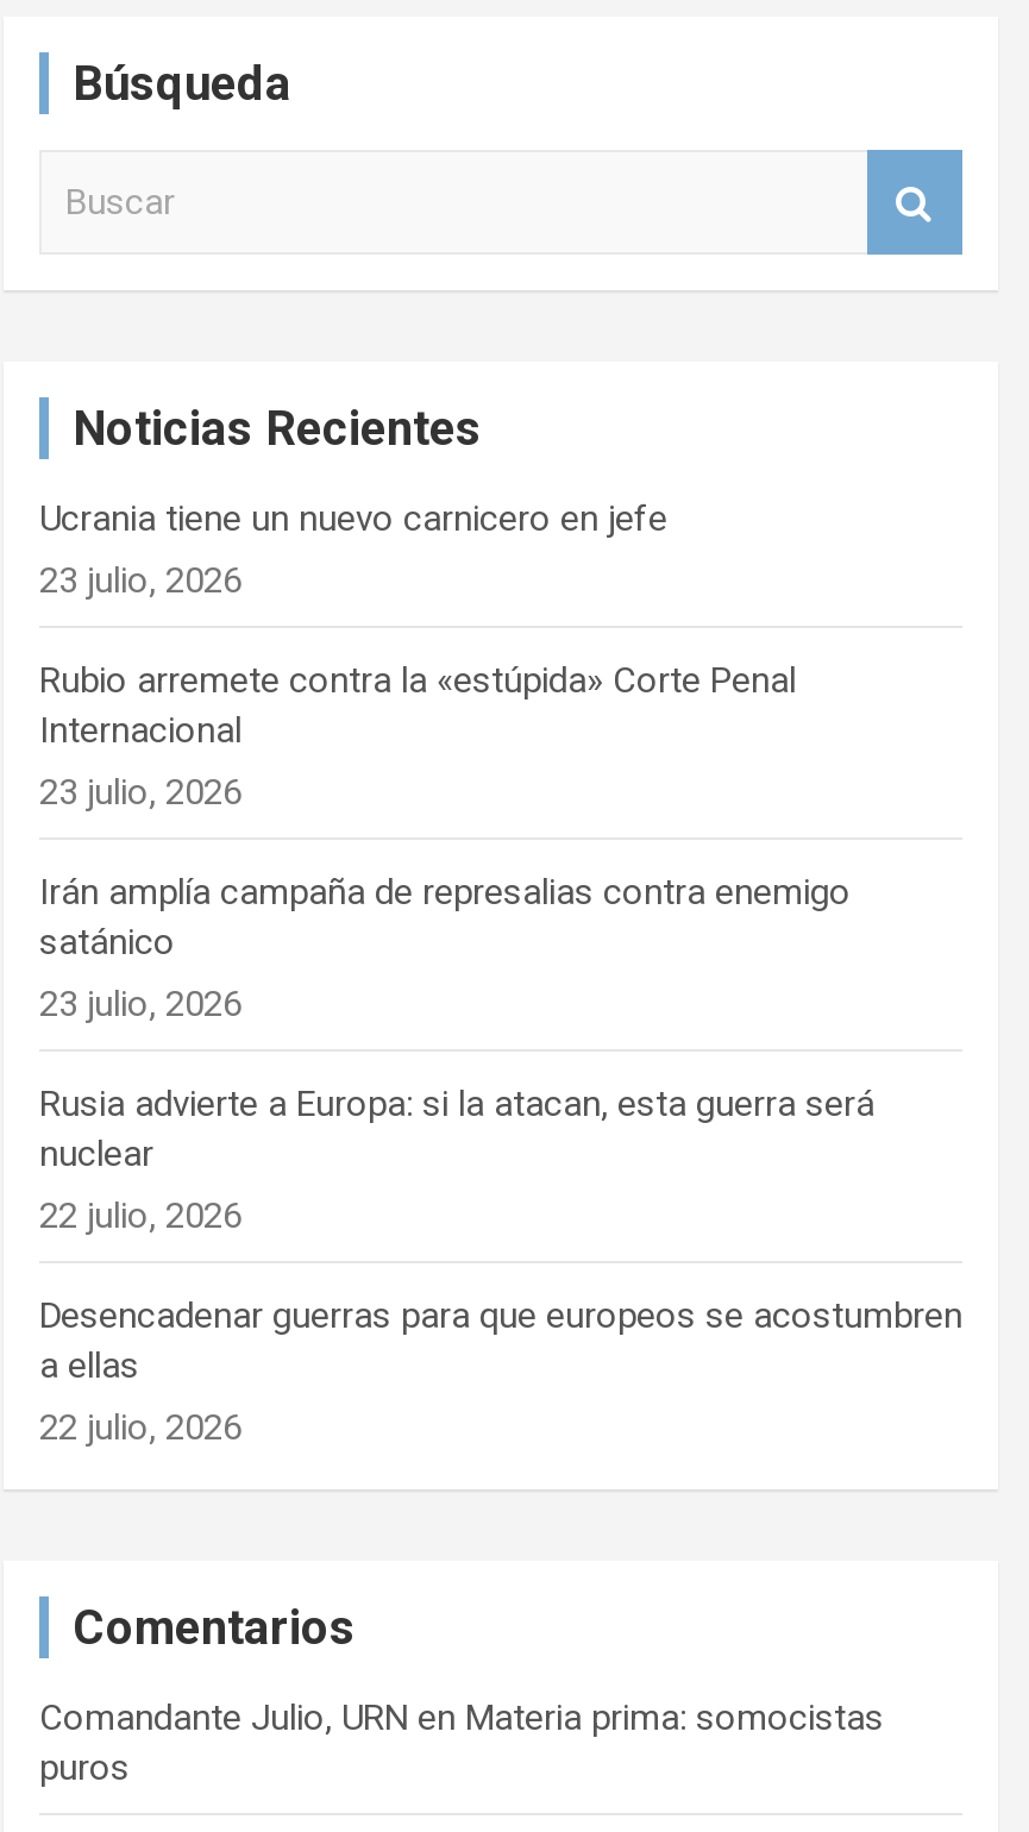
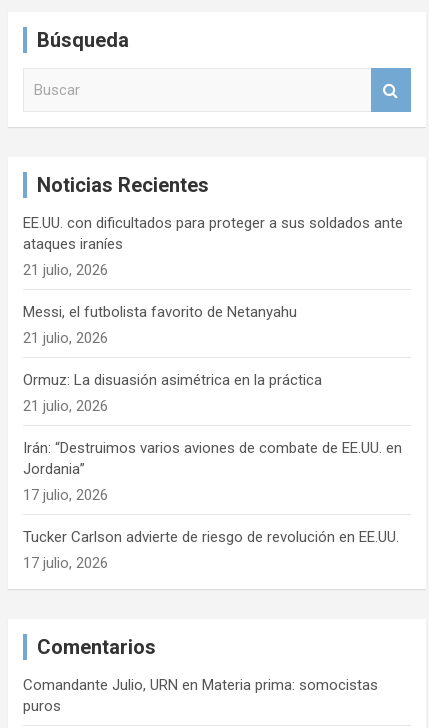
- Ucrania tiene un nuevo carnicero en jefe
- 23 julio, 2026
+ EE.UU. con dificultados para proteger a sus soldados ante
+ ataques iraníes
+ 21 julio, 2026

- Rubio arremete contra la «estúpida» Corte Penal
- Internacional
- 23 julio, 2026
+ Messi, el futbolista favorito de Netanyahu
+ 21 julio, 2026

- Irán amplía campaña de represalias contra enemigo
- satánico
- 23 julio, 2026
+ Ormuz: La disuasión asimétrica en la práctica
+ 21 julio, 2026

- Rusia advierte a Europa: si la atacan, esta guerra será
- nuclear
- 22 julio, 2026
+ Irán: “Destruimos varios aviones de combate de EE.UU. en
+ Jordania”
+ 17 julio, 2026

- Desencadenar guerras para que europeos se acostumbren
- a ellas
- 22 julio, 2026
+ Tucker Carlson advierte de riesgo de revolución en EE.UU.
+ 17 julio, 2026
